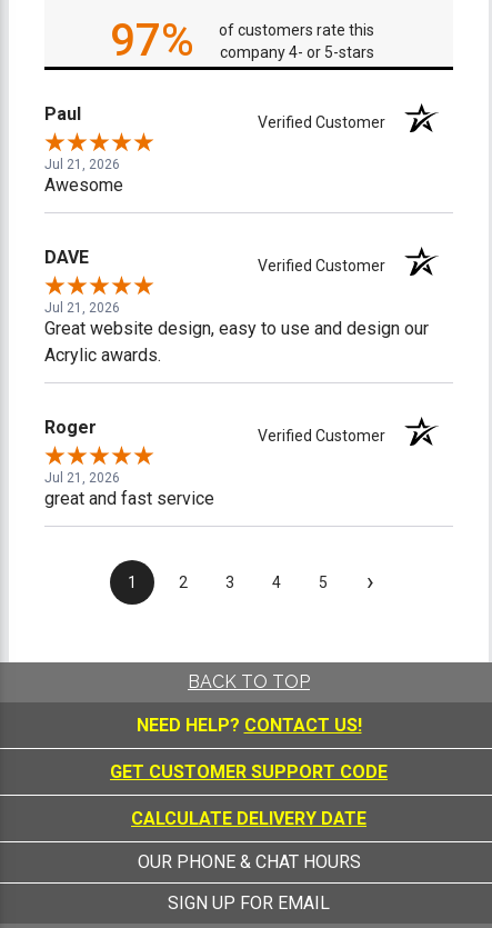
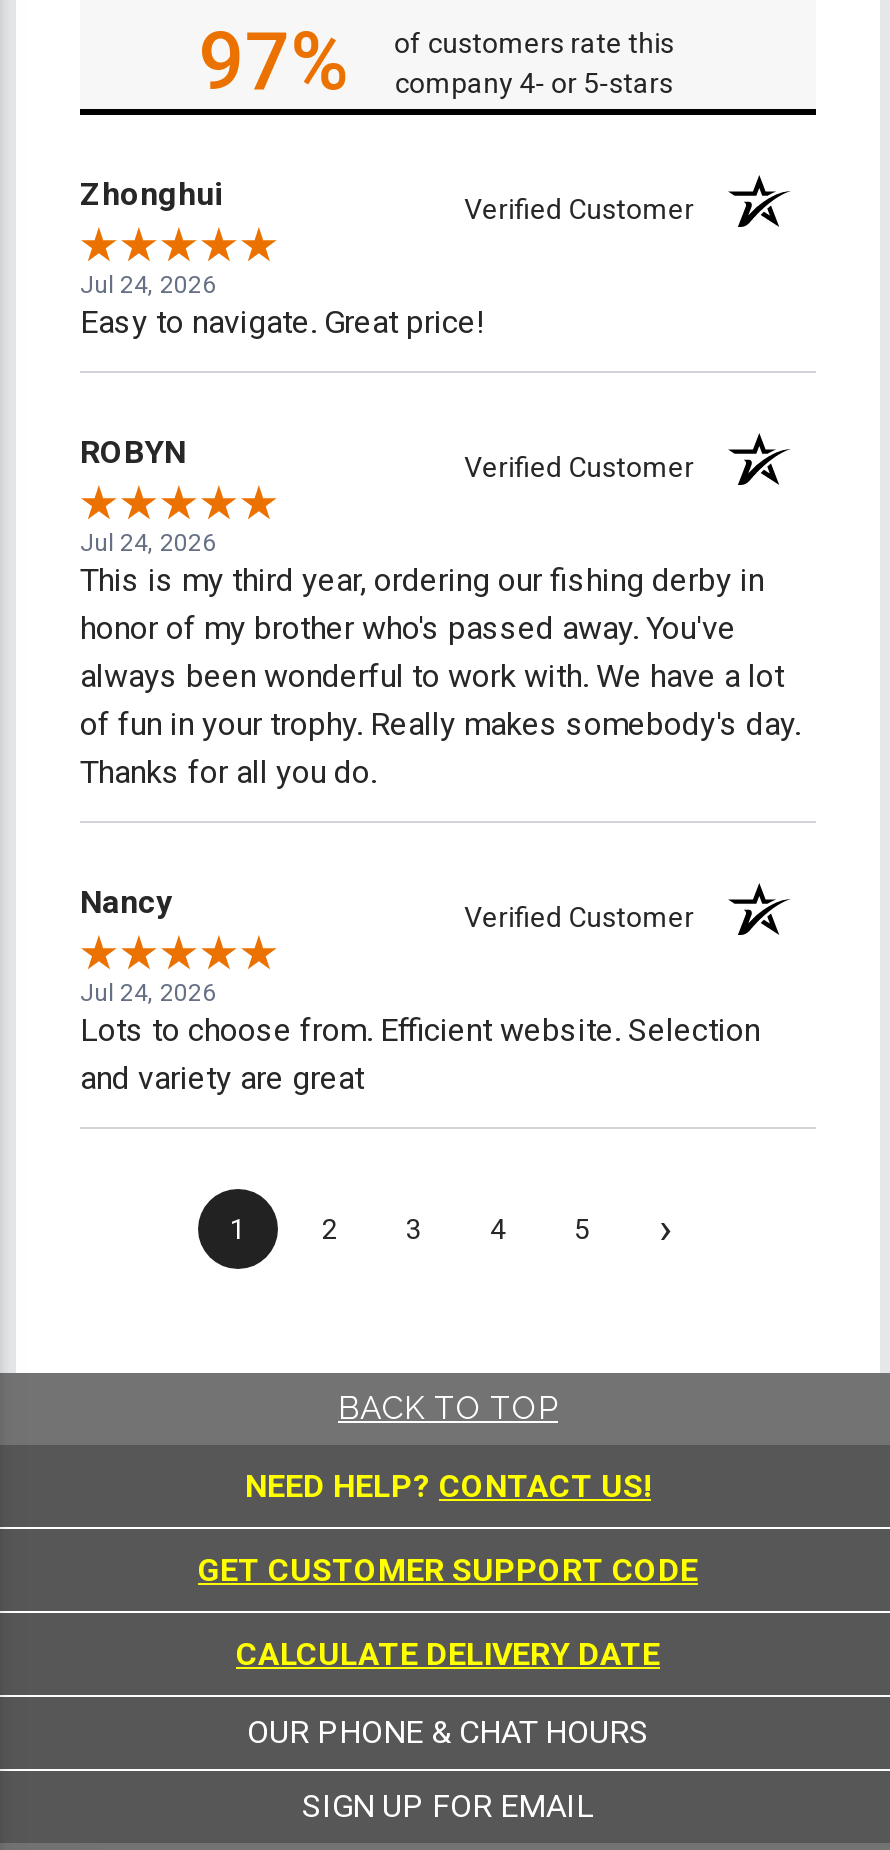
- Paul
+ Zhonghui

- Jul 21, 2026
- Awesome
+ Jul 24, 2026
+ Easy to navigate. Great price!

- DAVE
+ ROBYN

- Jul 21, 2026
- Great website design, easy to use and design our
- Acrylic awards.
+ Jul 24, 2026
+ This is my third year, ordering our fishing derby in
+ honor of my brother who's passed away. You've
+ always been wonderful to work with. We have a lot
+ of fun in your trophy. Really makes somebody's day.
+ Thanks for all you do.

- Roger
+ Nancy

- Jul 21, 2026
- great and fast service
+ Jul 24, 2026
+ Lots to choose from. Efficient website. Selection
+ and variety are great
